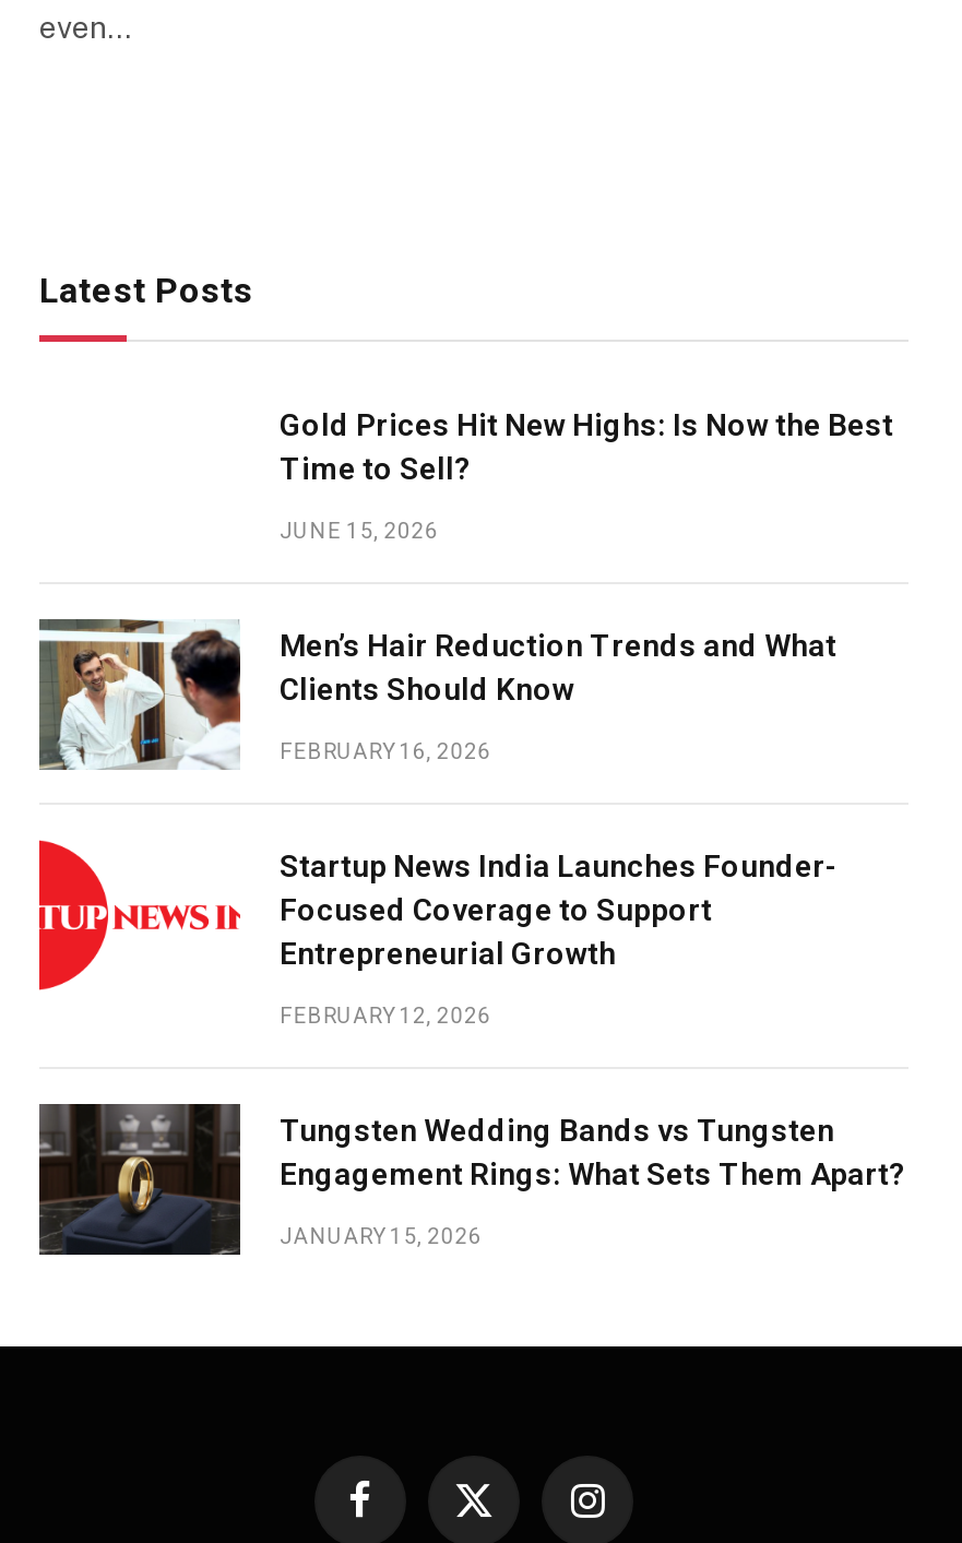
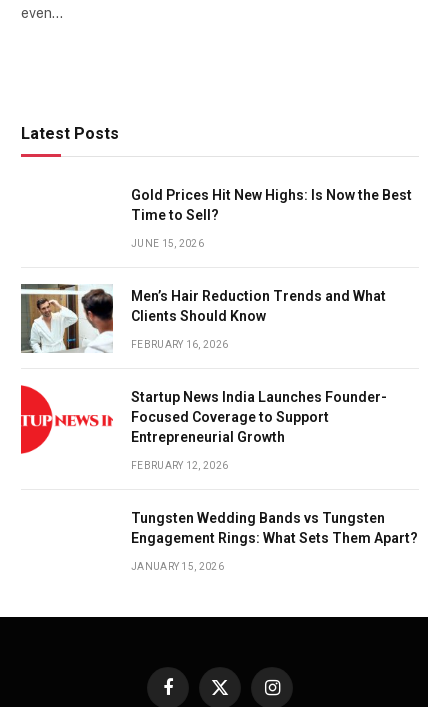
- [image]
